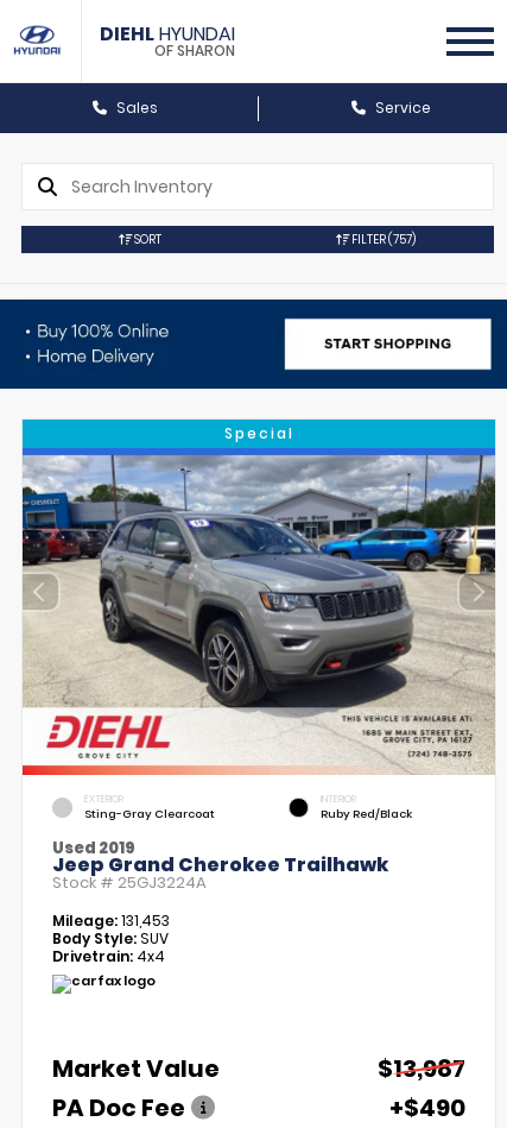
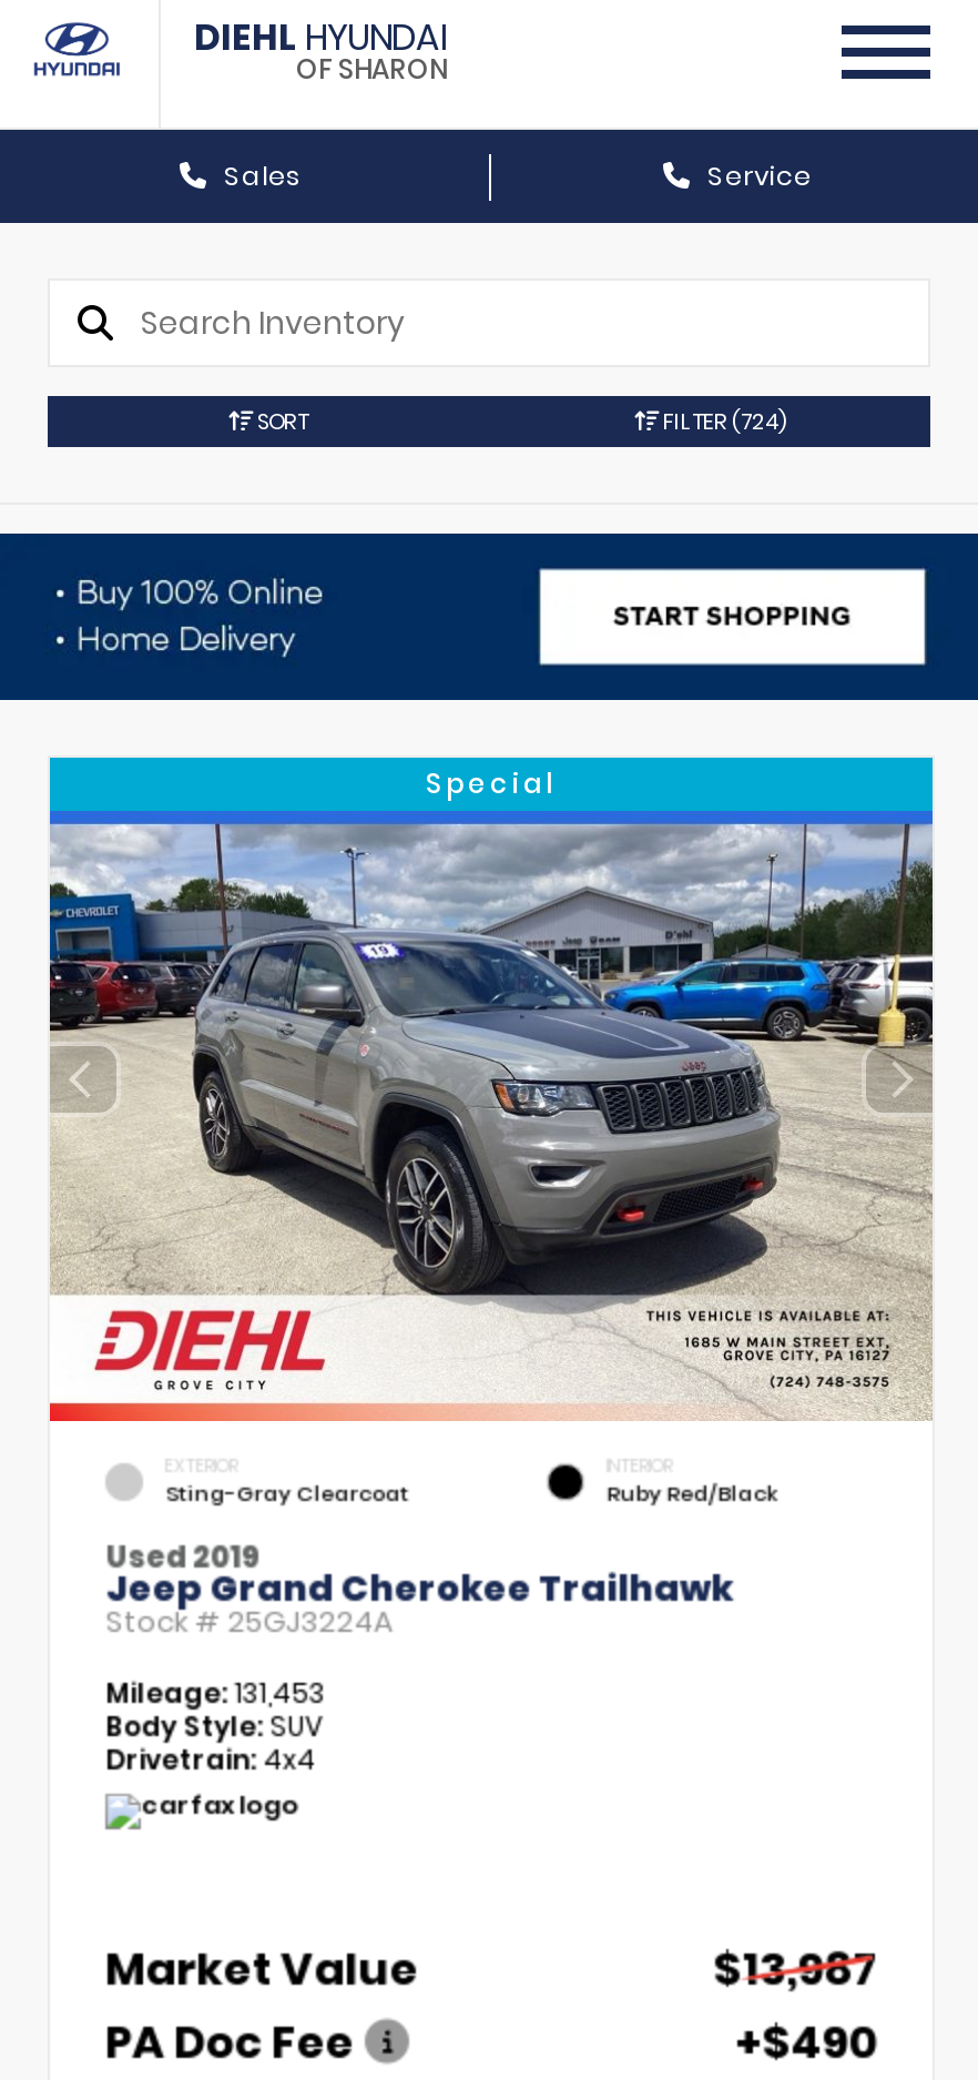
- FILTER (757)
+ FILTER (724)
